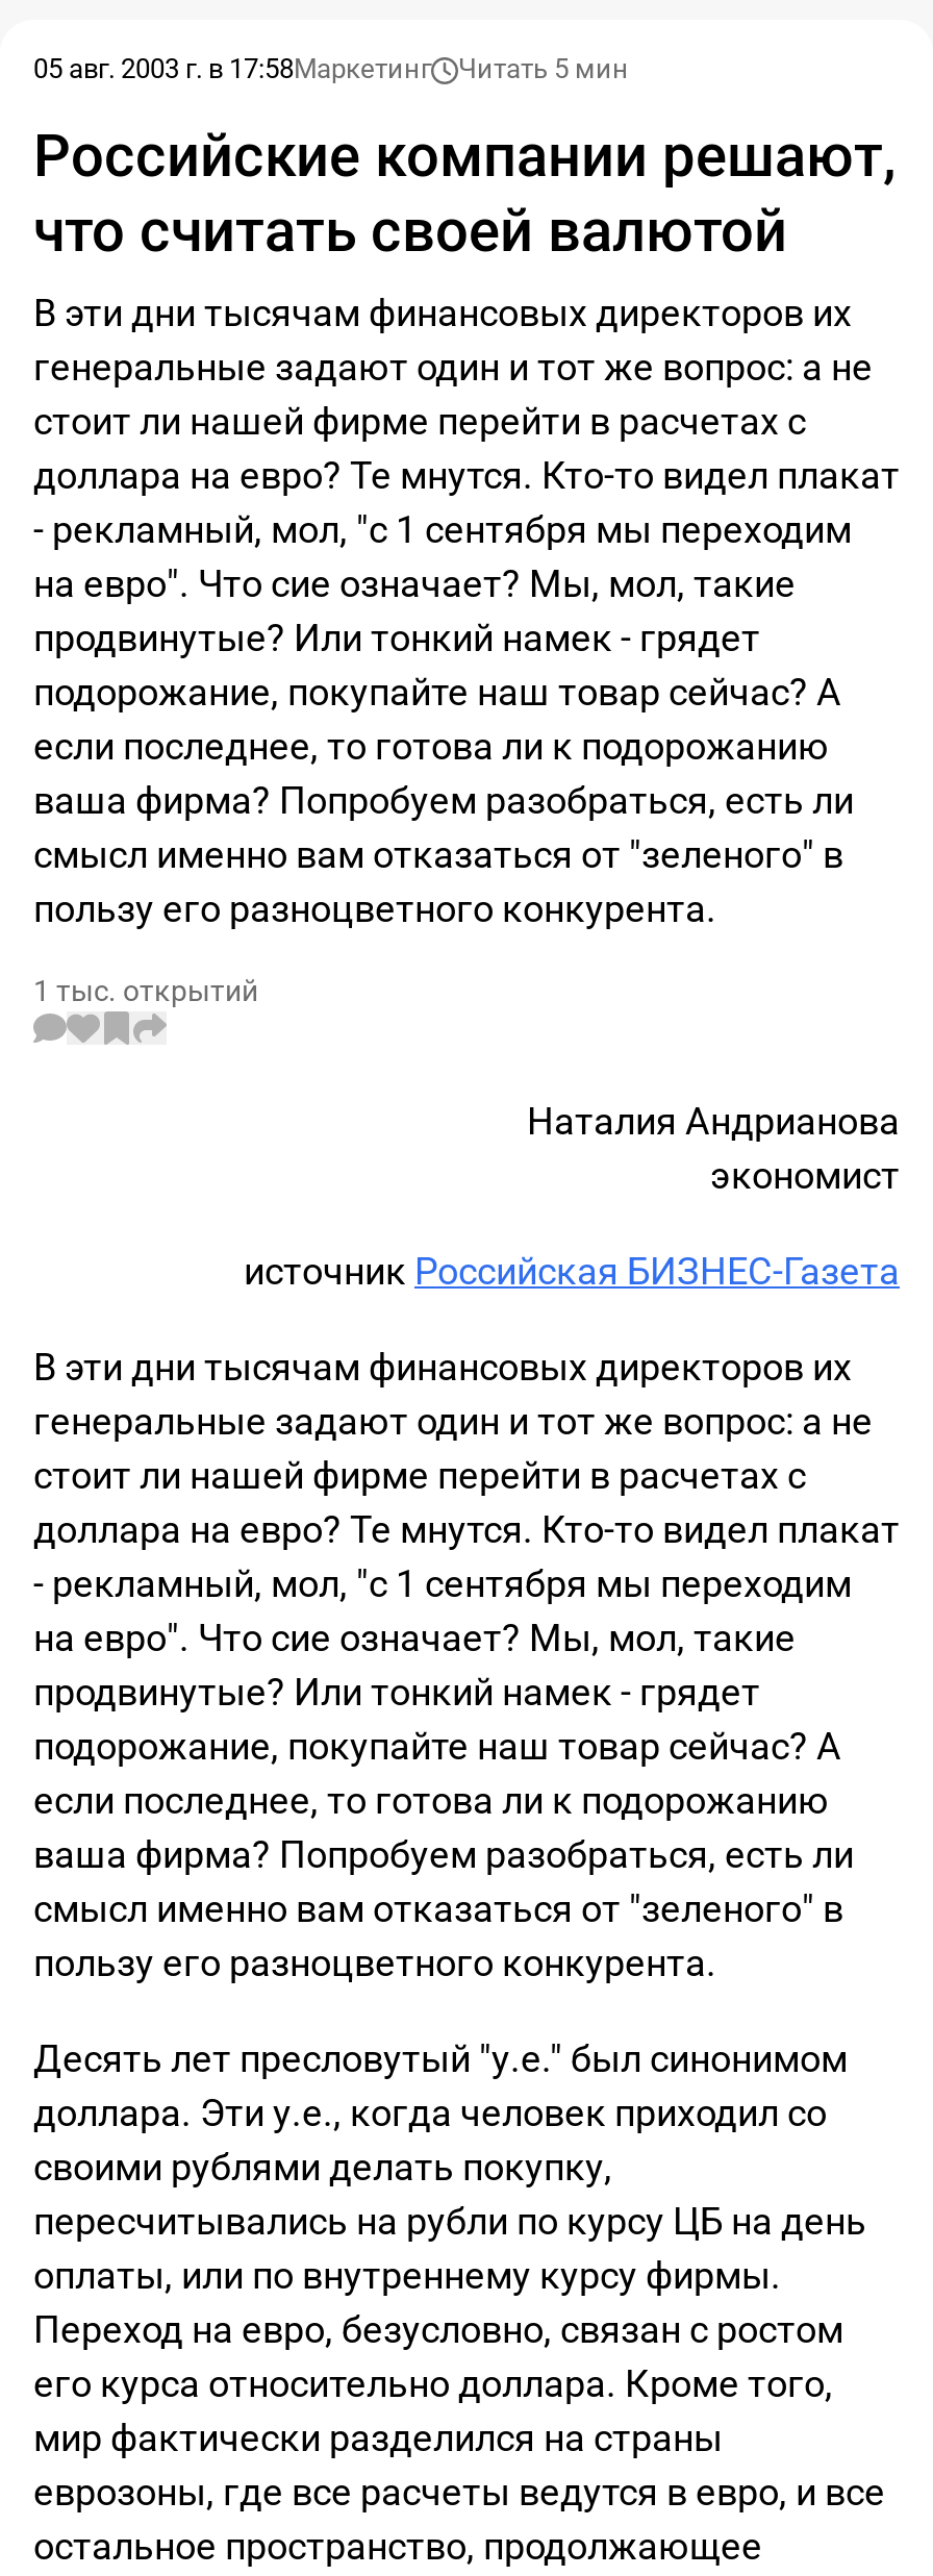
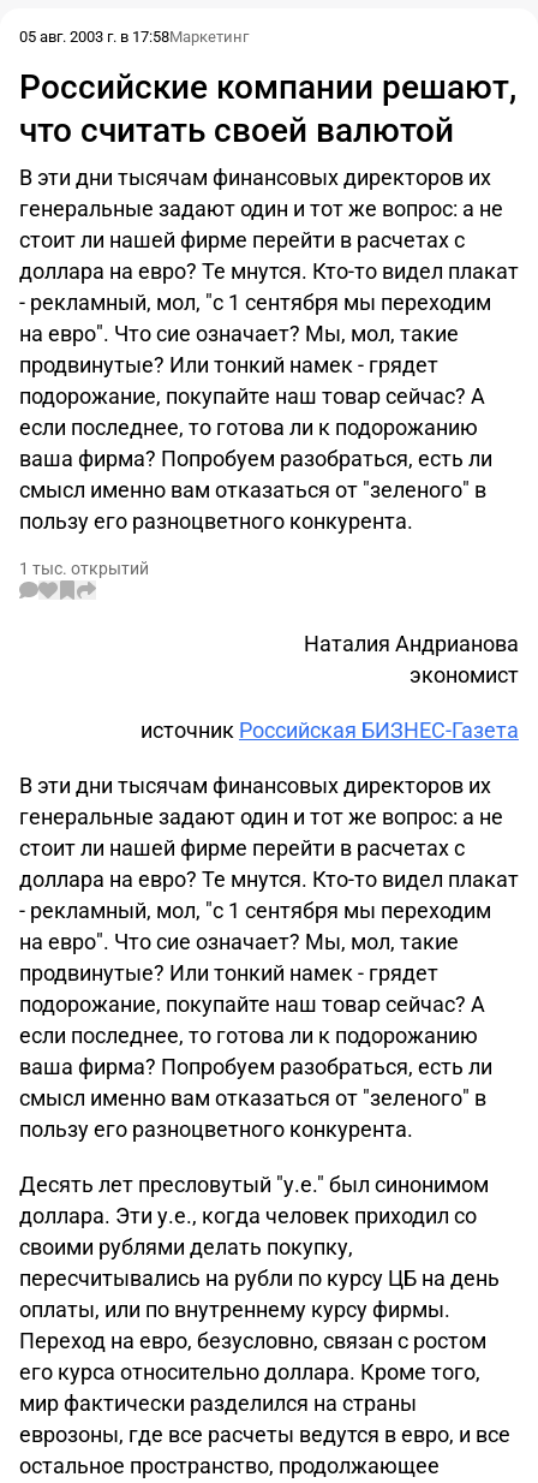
- Читать 5 мин
